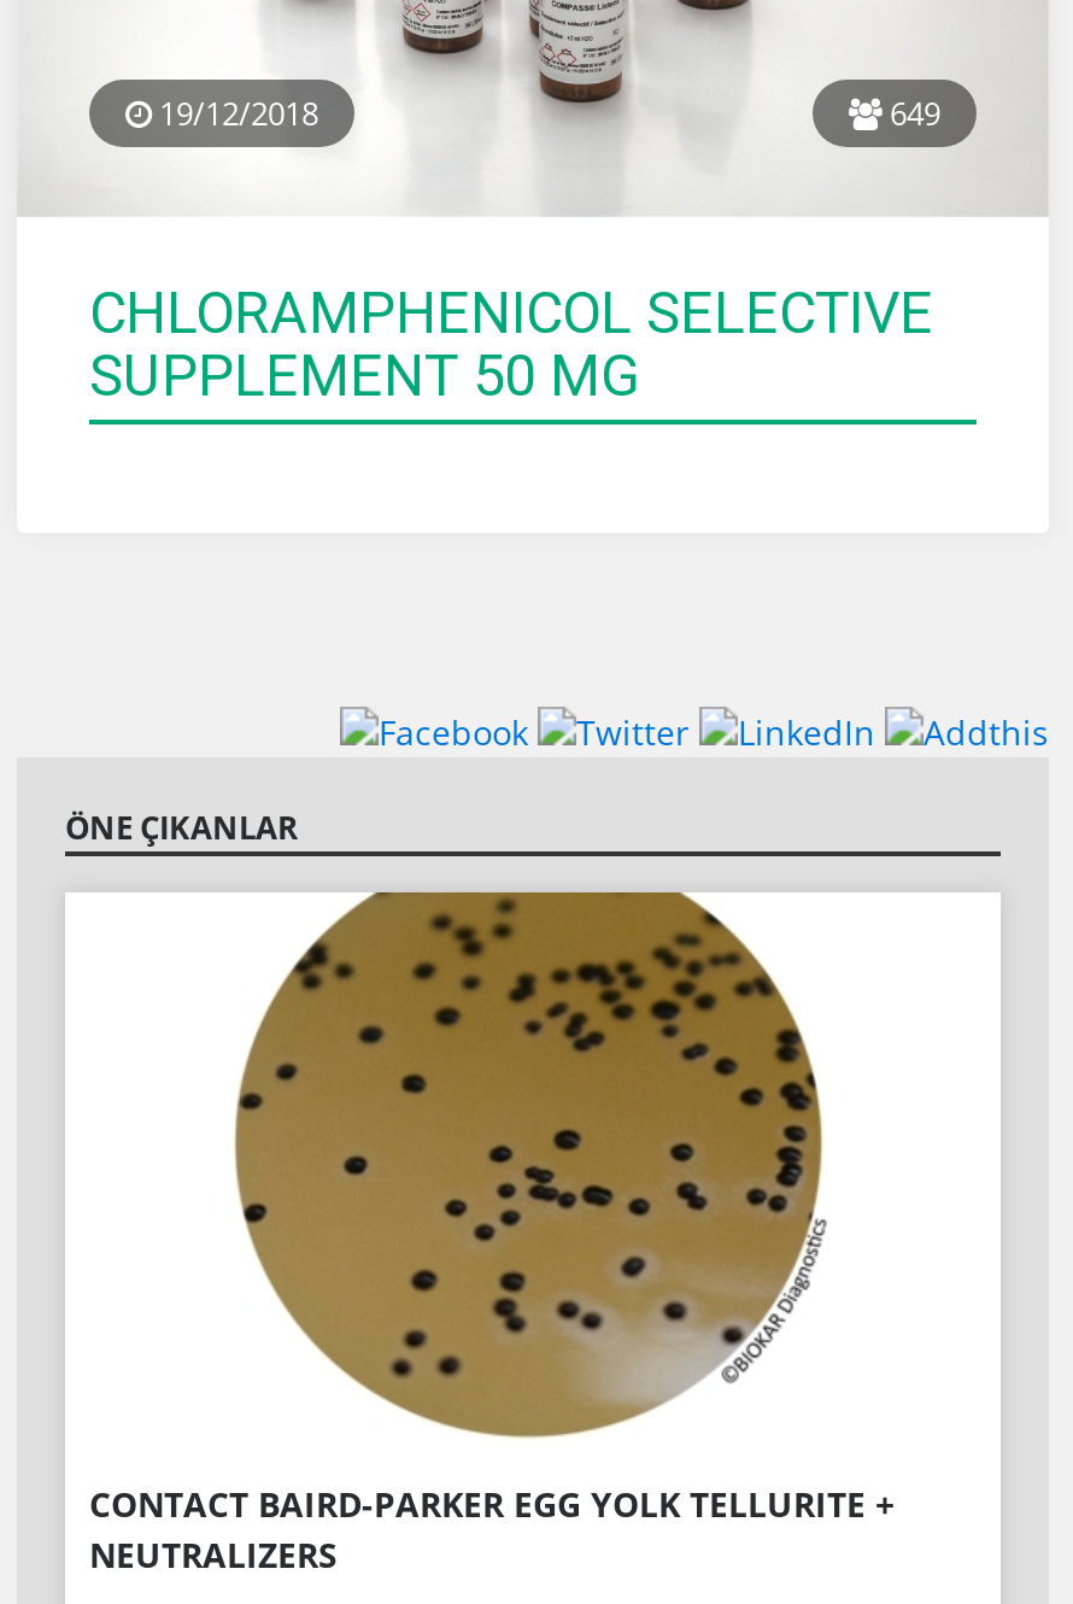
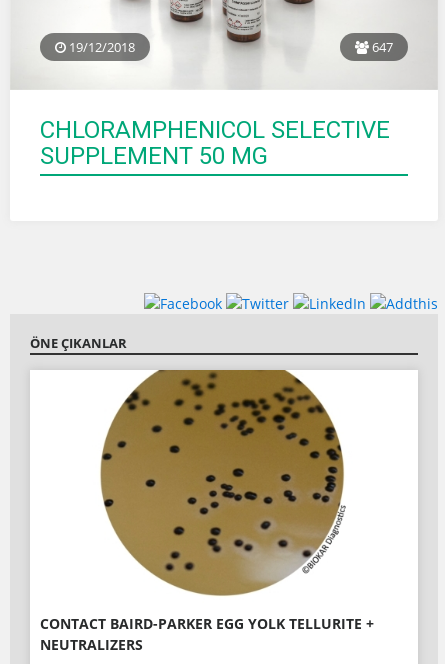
- 649
+ 647
